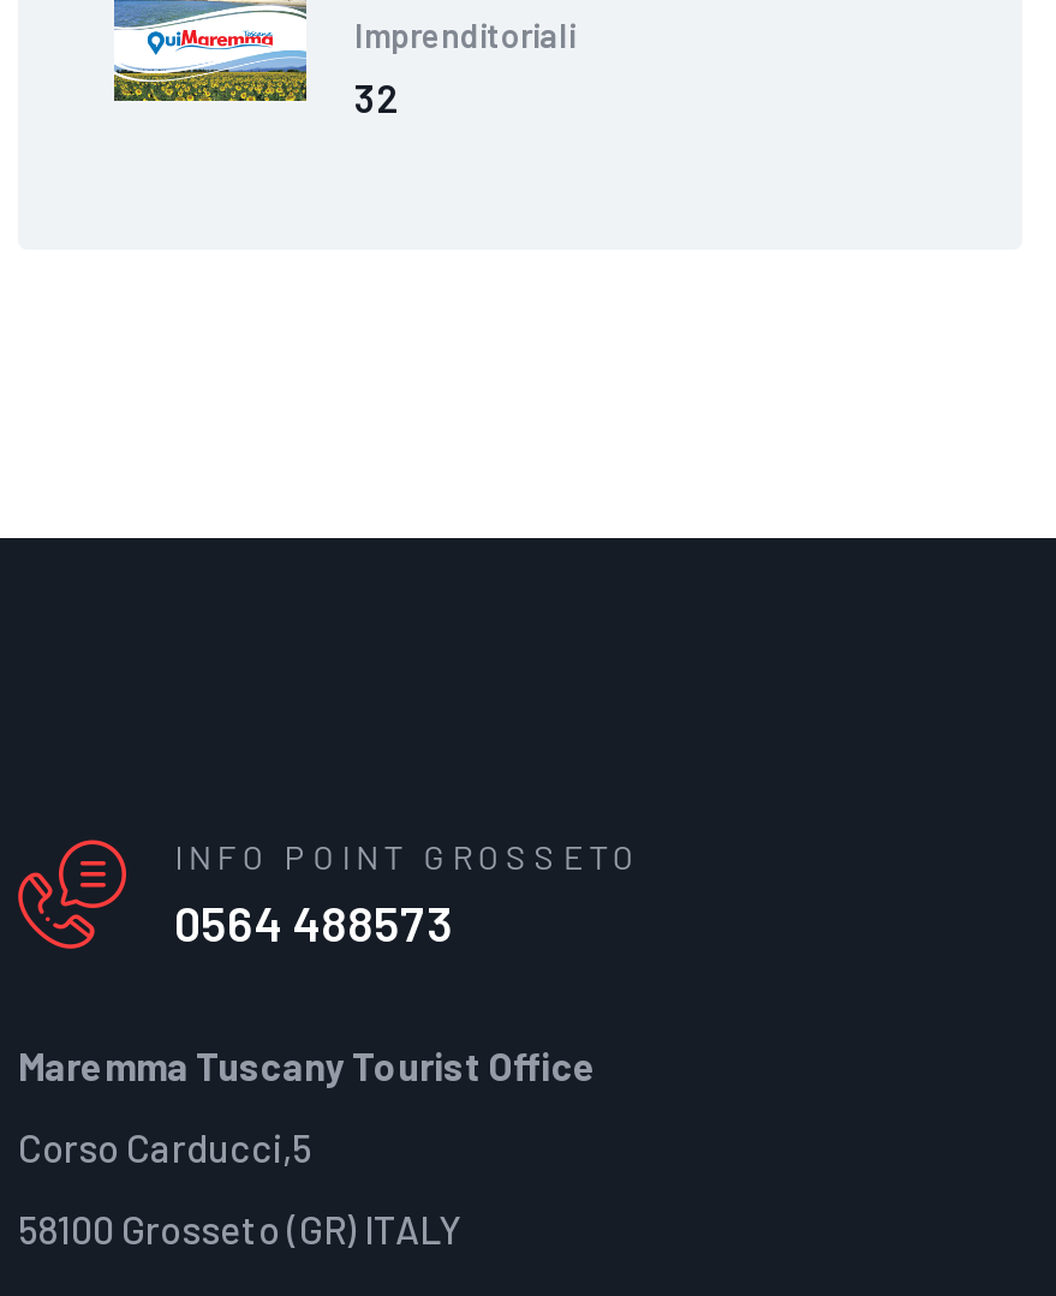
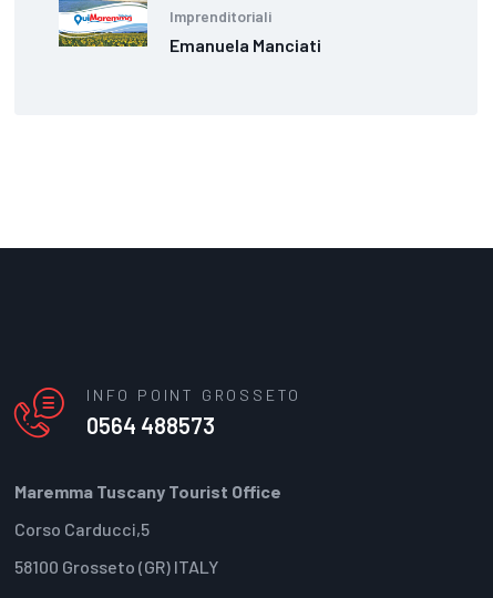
- 32
+ Emanuela Manciati
